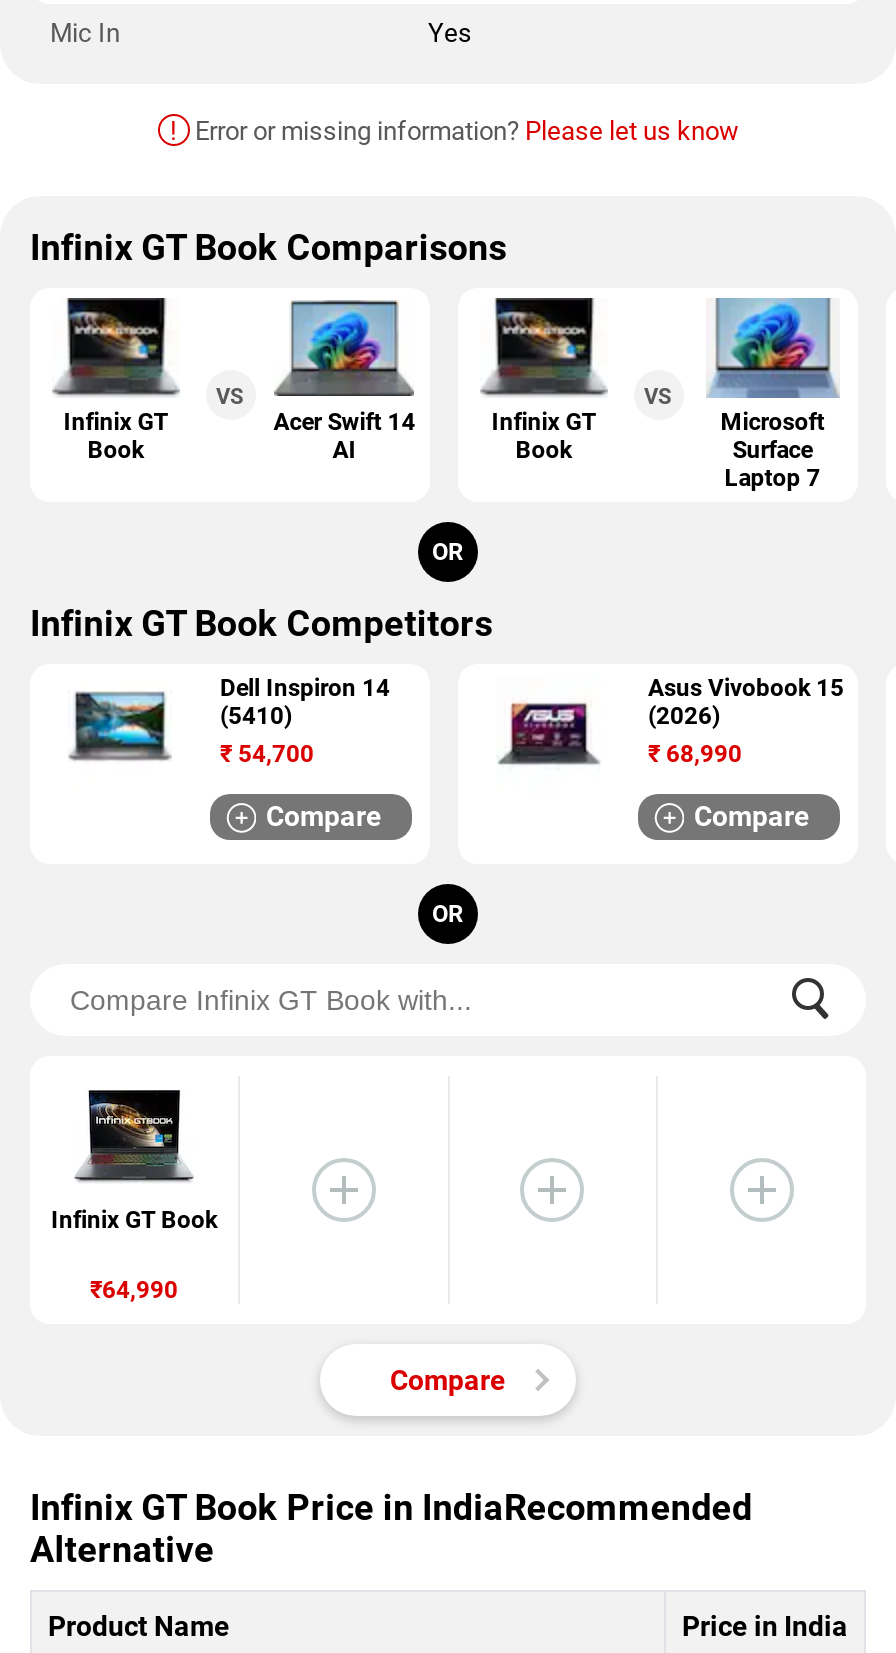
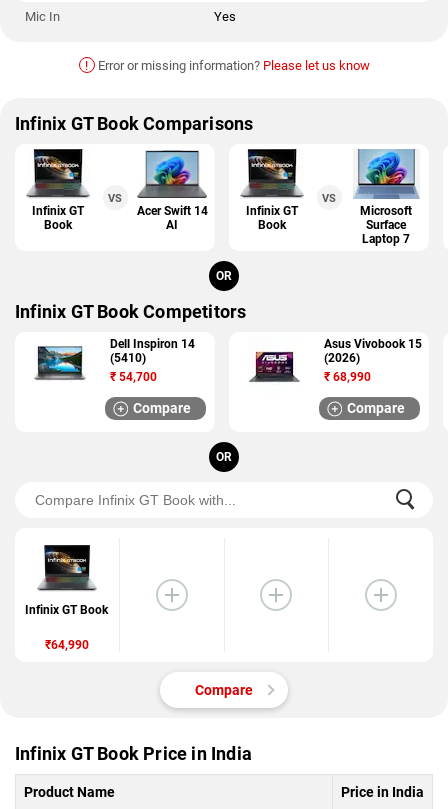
- Infinix GT Book Price in IndiaRecommended
- Alternative
+ Infinix GT Book Price in India
